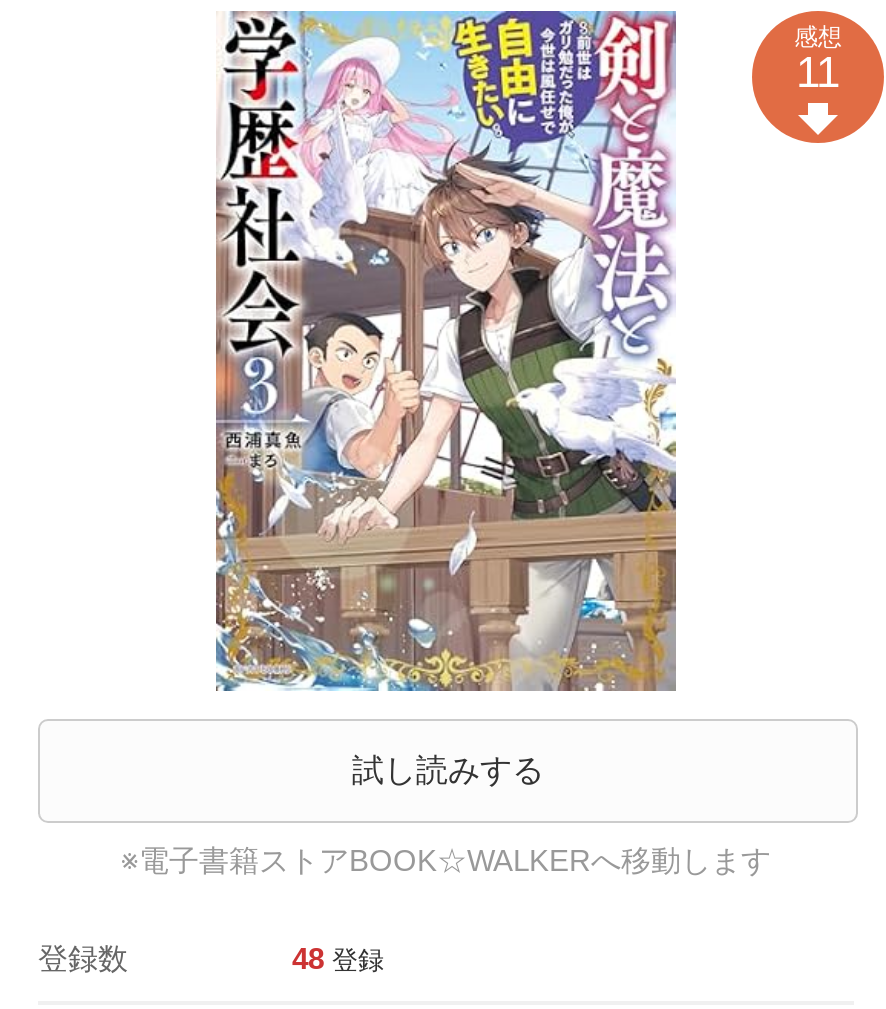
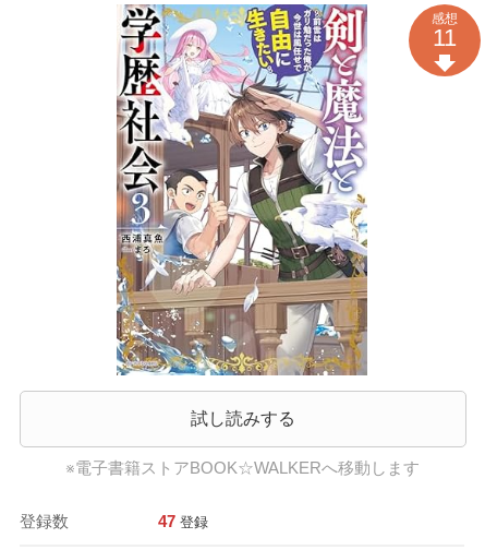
- 48 登録
+ 47 登録
